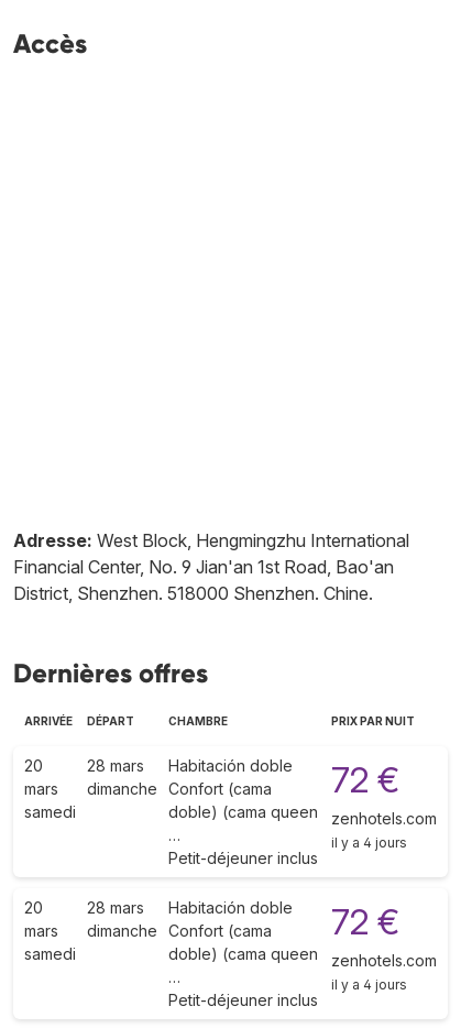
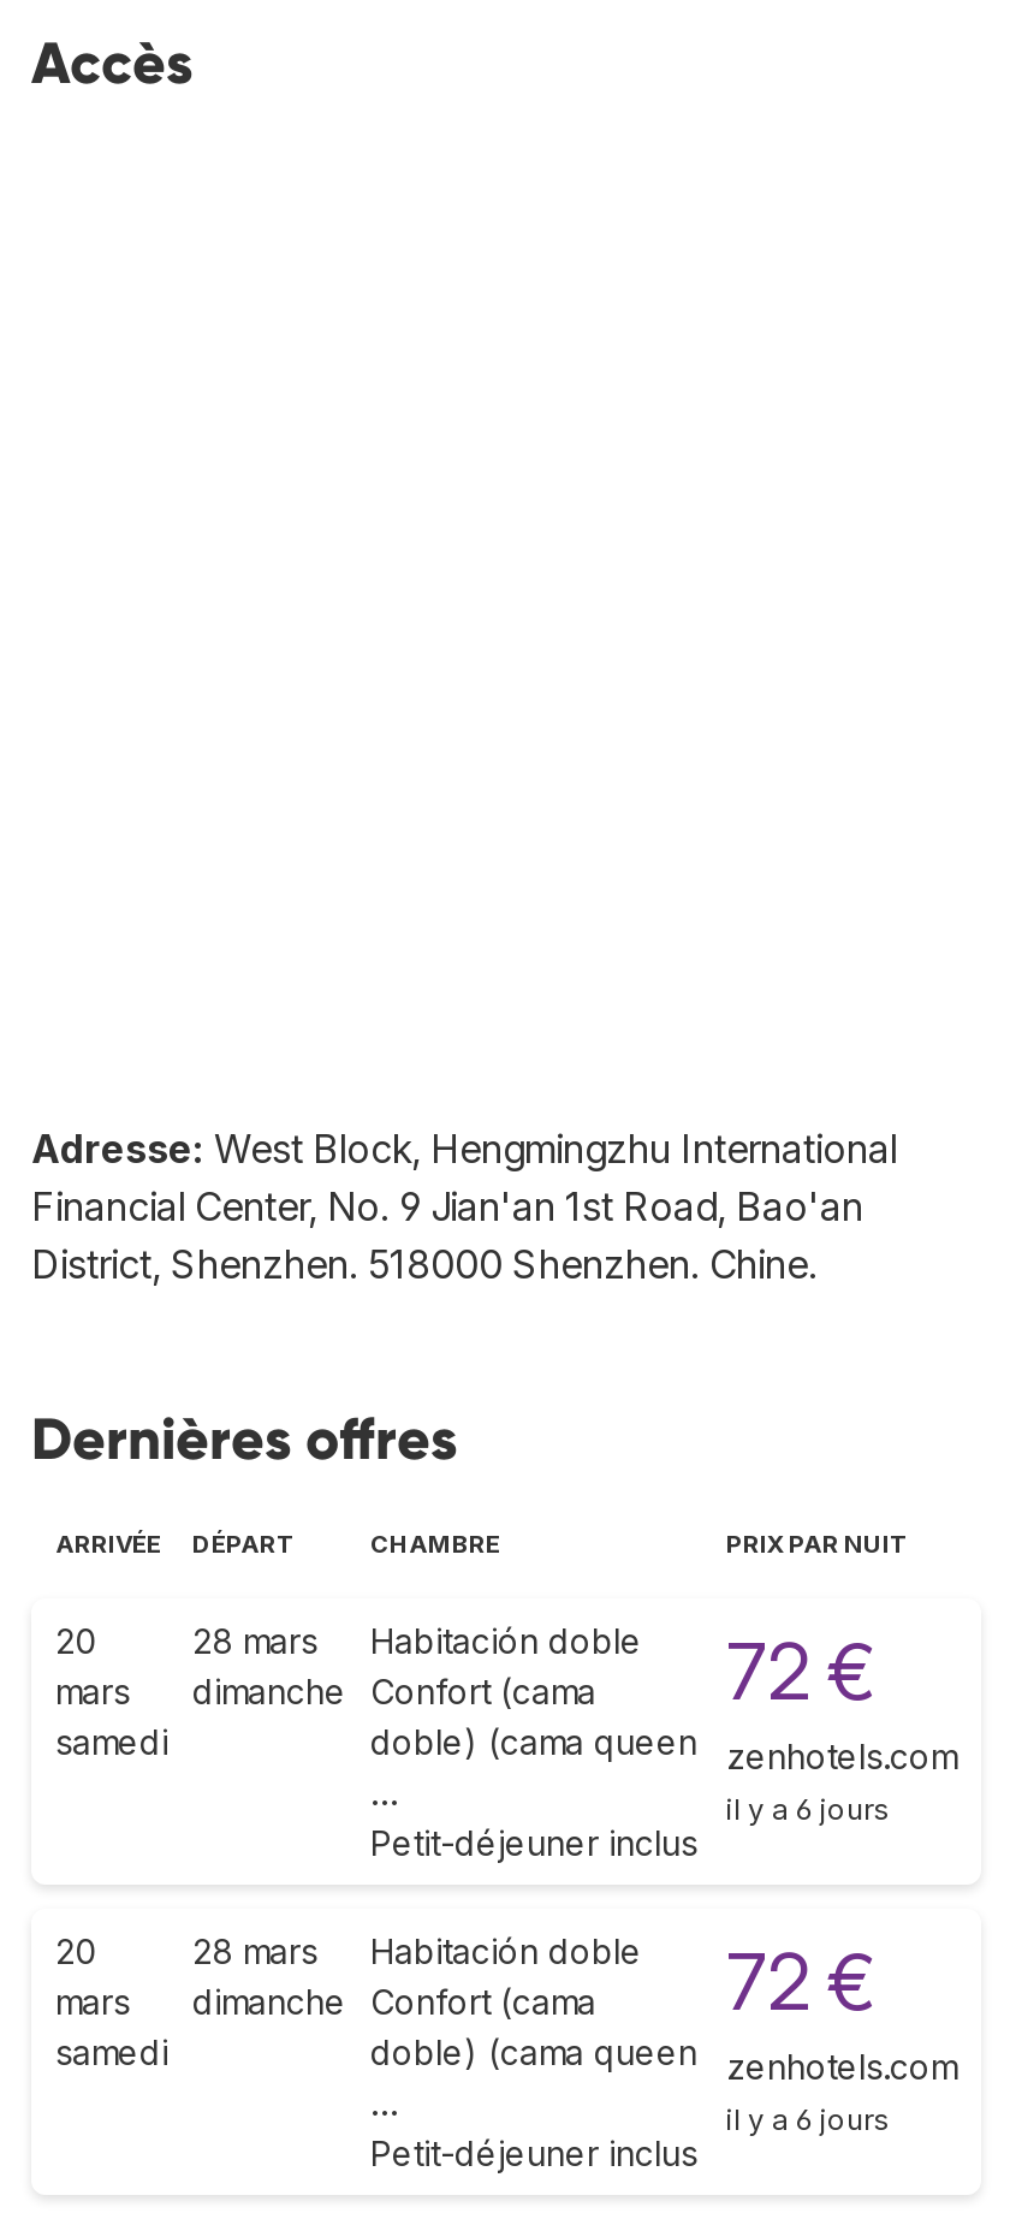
- il y a 4 jours
+ il y a 6 jours

- il y a 4 jours
+ il y a 6 jours
